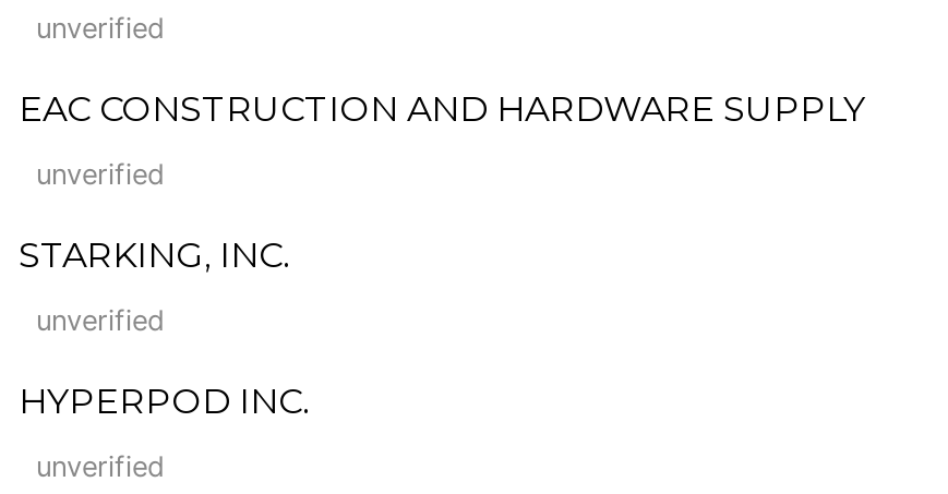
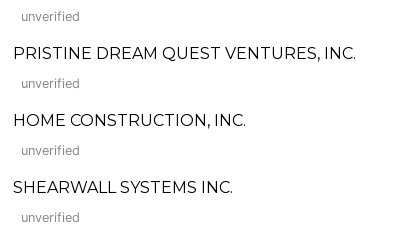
- EAC CONSTRUCTION AND HARDWARE SUPPLY
+ PRISTINE DREAM QUEST VENTURES, INC.

- STARKING, INC.
+ HOME CONSTRUCTION, INC.

- HYPERPOD INC.
+ SHEARWALL SYSTEMS INC.
